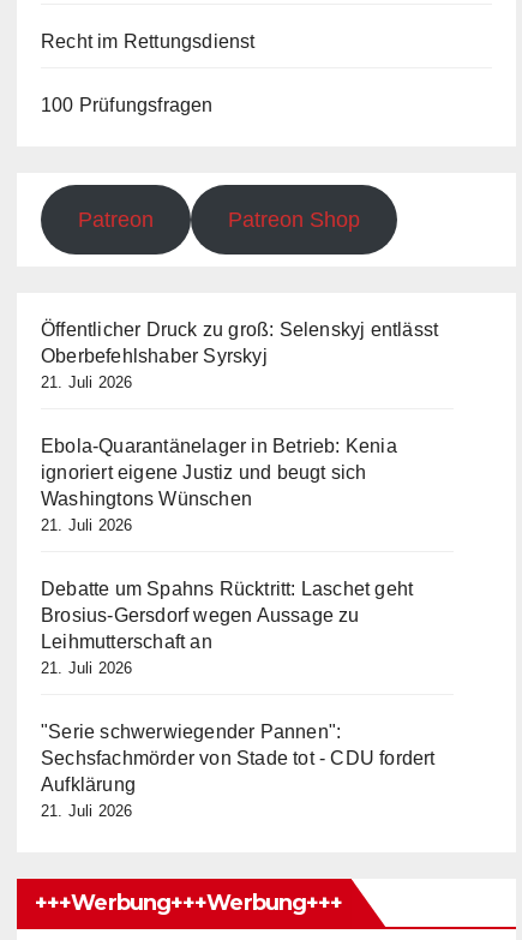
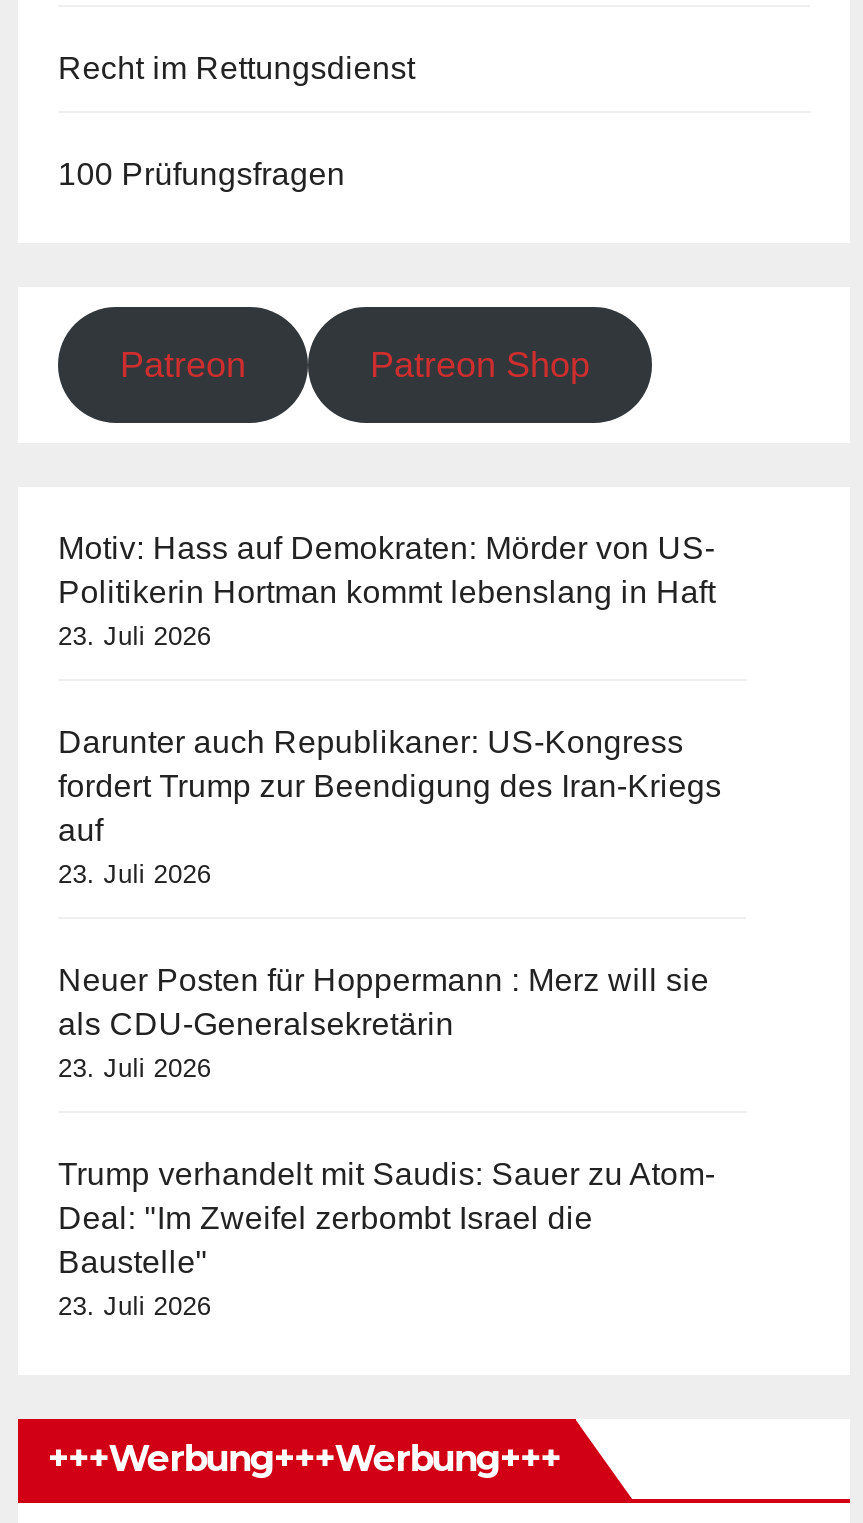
- Öffentlicher Druck zu groß: Selenskyj entlässt
- Oberbefehlshaber Syrskyj
- 21. Juli 2026
+ Motiv: Hass auf Demokraten: Mörder von US-
+ Politikerin Hortman kommt lebenslang in Haft
+ 23. Juli 2026

- Ebola-Quarantänelager in Betrieb: Kenia
- ignoriert eigene Justiz und beugt sich
- Washingtons Wünschen
- 21. Juli 2026
+ Darunter auch Republikaner: US-Kongress
+ fordert Trump zur Beendigung des Iran-Kriegs
+ auf
+ 23. Juli 2026

- Debatte um Spahns Rücktritt: Laschet geht
- Brosius-Gersdorf wegen Aussage zu
- Leihmutterschaft an
- 21. Juli 2026
+ Neuer Posten für Hoppermann : Merz will sie
+ als CDU-Generalsekretärin
+ 23. Juli 2026

- "Serie schwerwiegender Pannen":
- Sechsfachmörder von Stade tot - CDU fordert
- Aufklärung
- 21. Juli 2026
+ Trump verhandelt mit Saudis: Sauer zu Atom-
+ Deal: "Im Zweifel zerbombt Israel die
+ Baustelle"
+ 23. Juli 2026
